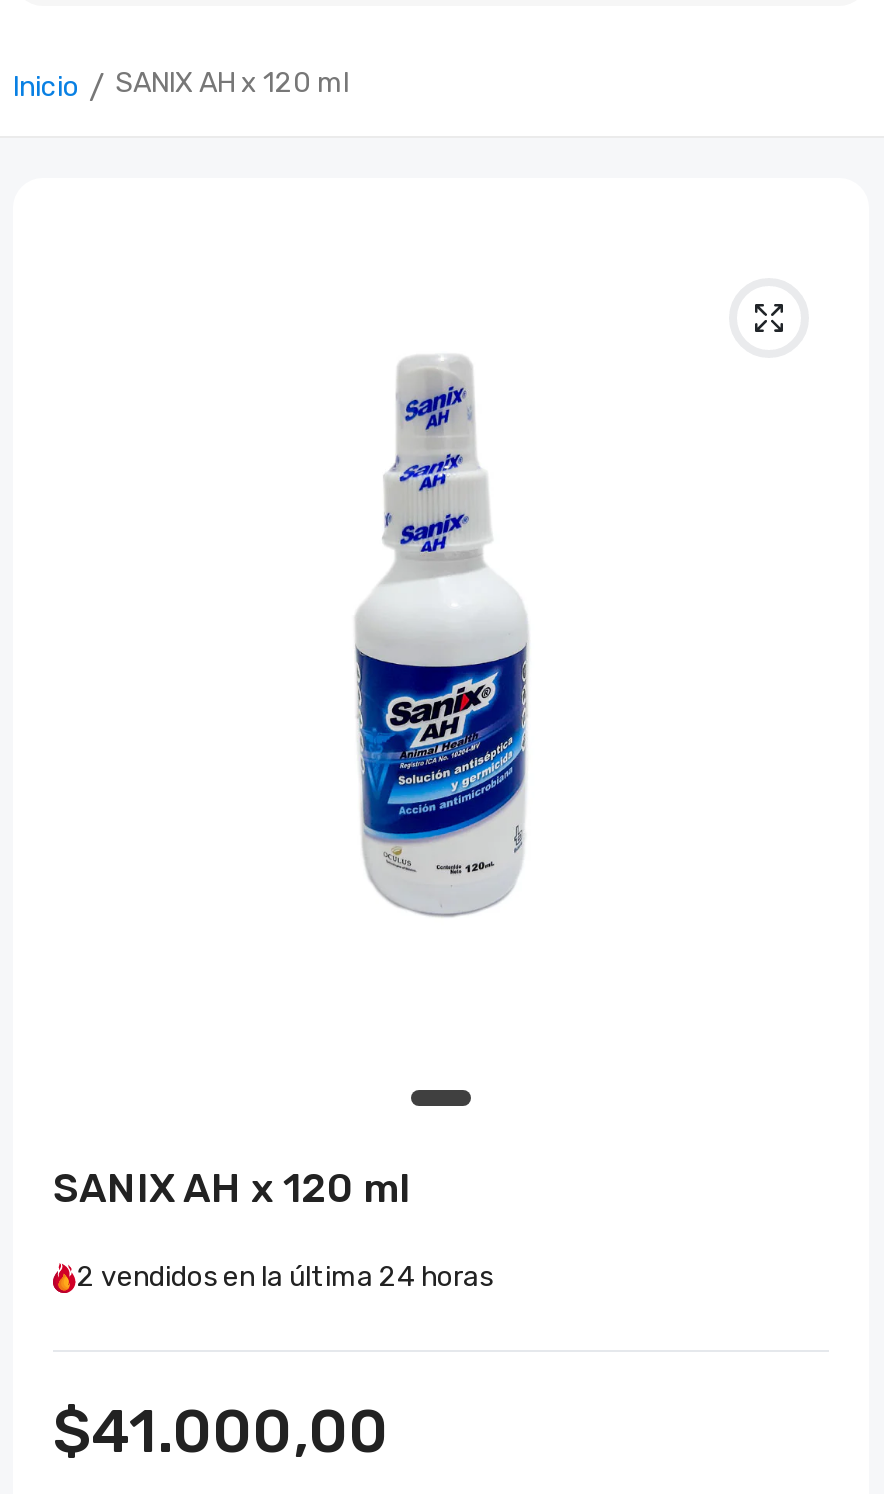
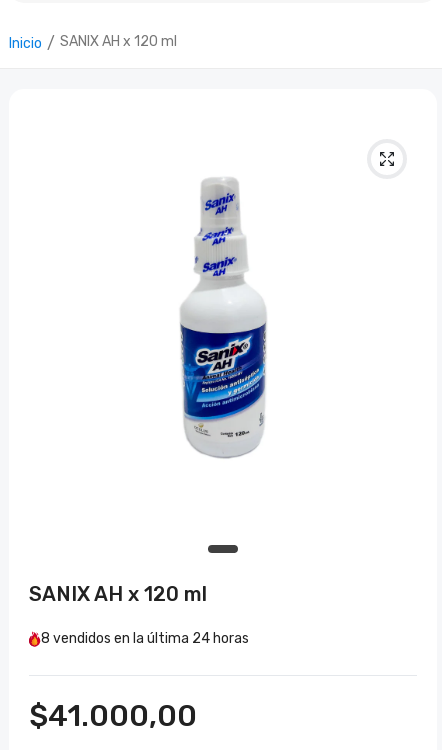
- 2 vendidos en la última 24 horas
+ 8 vendidos en la última 24 horas
